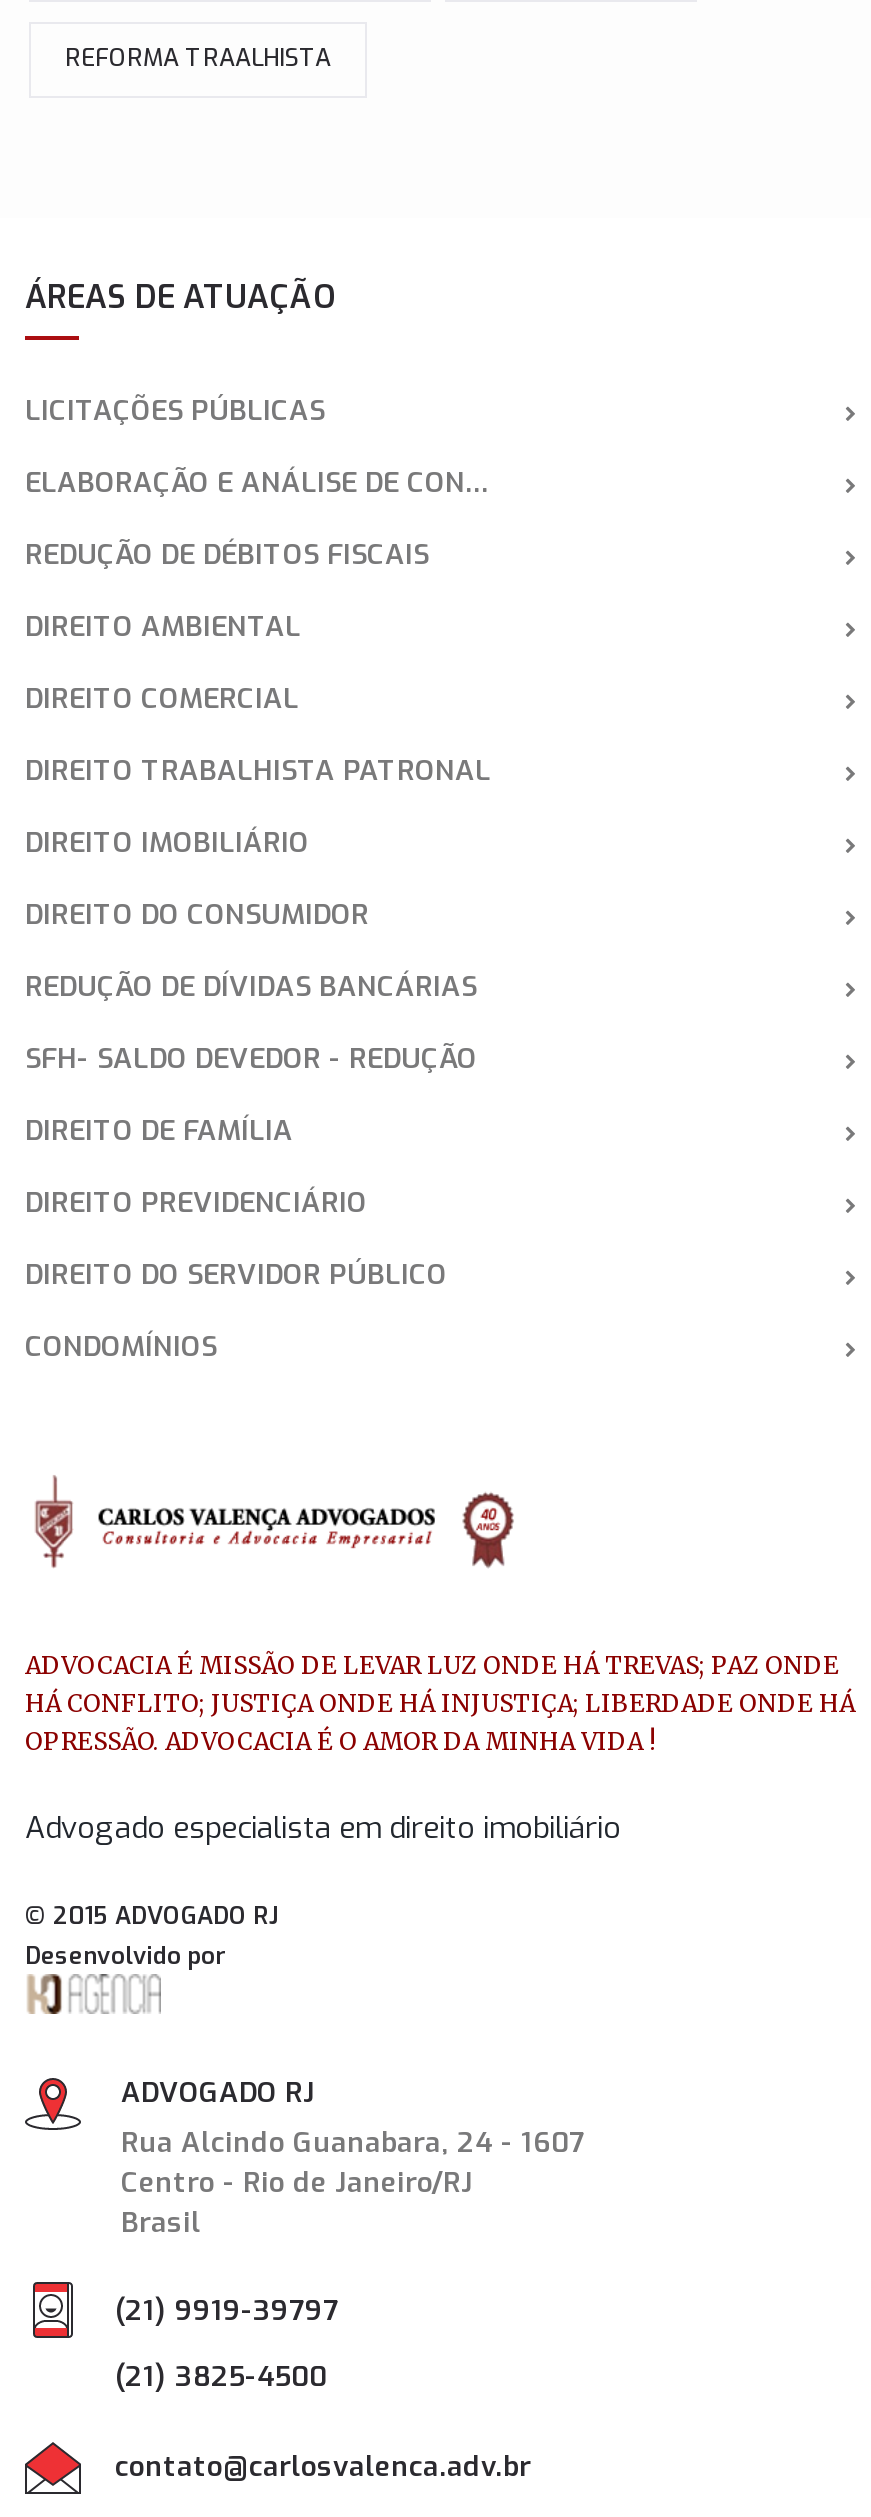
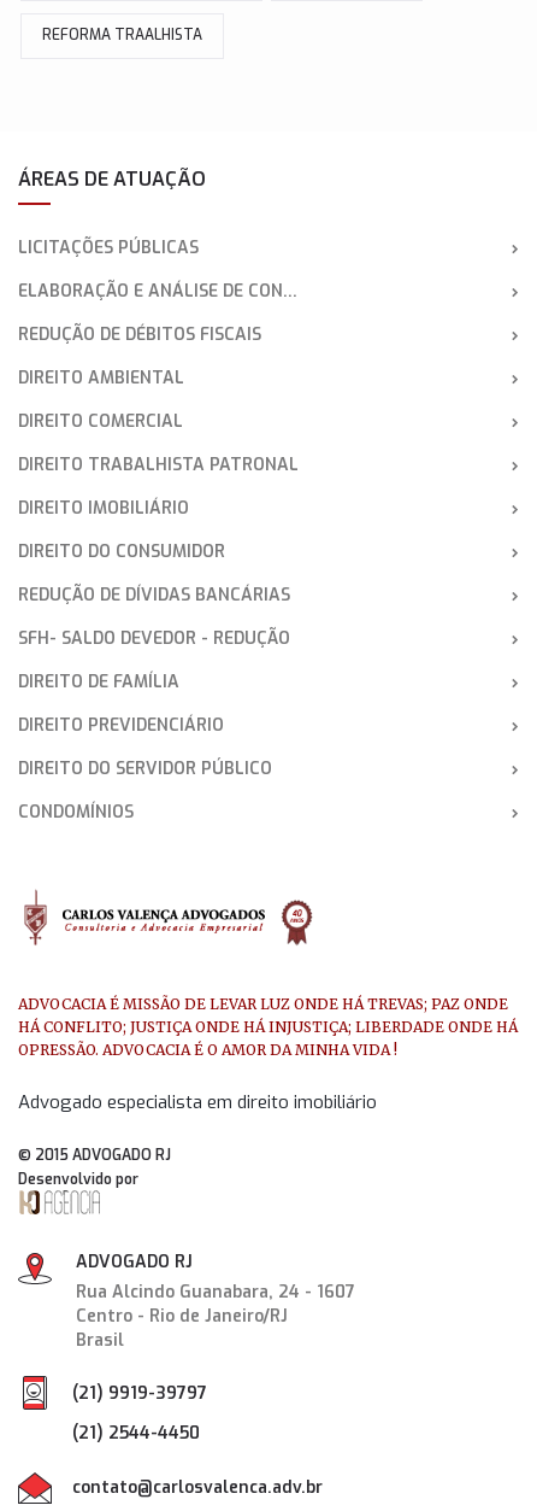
- (21) 3825-4500
+ (21) 2544-4450
